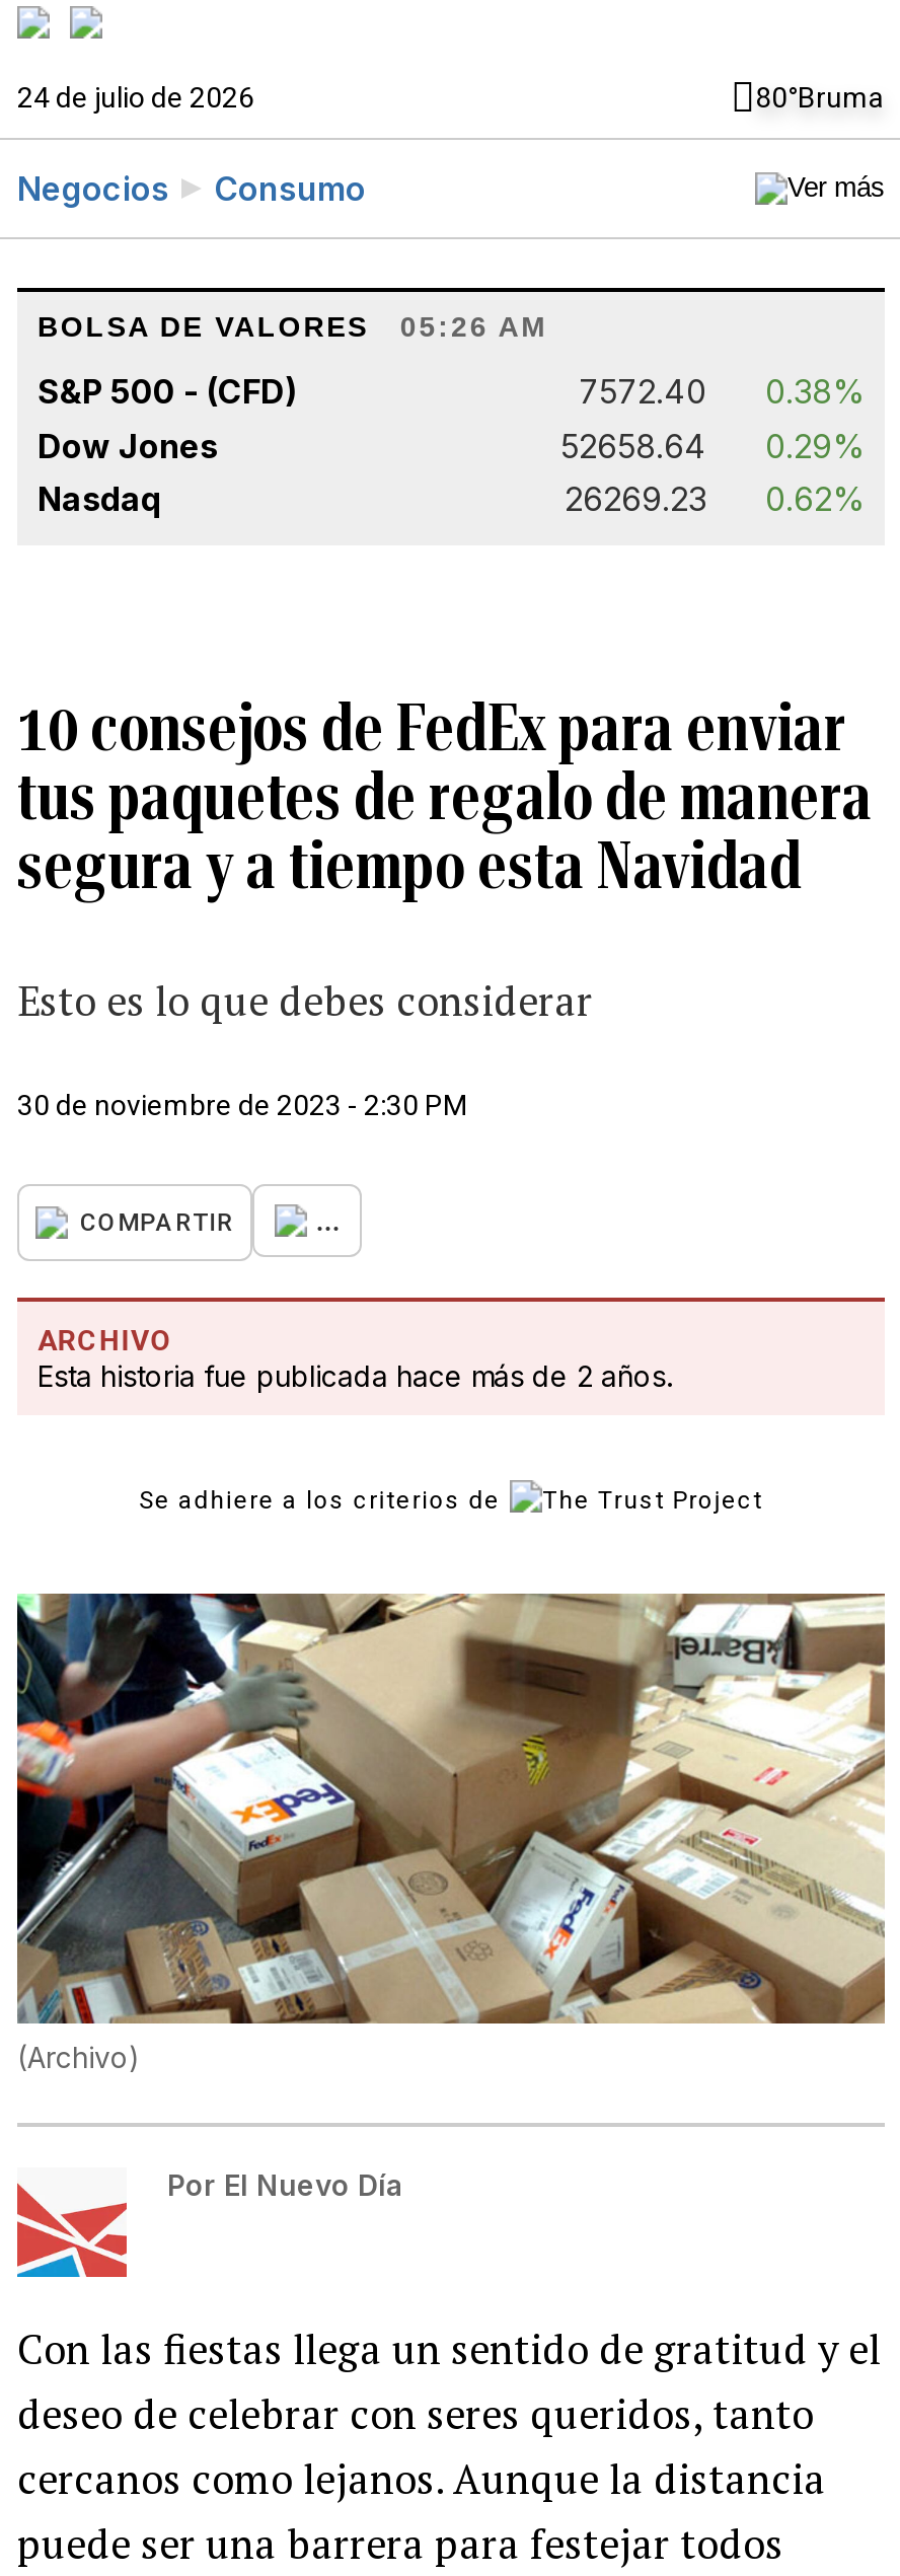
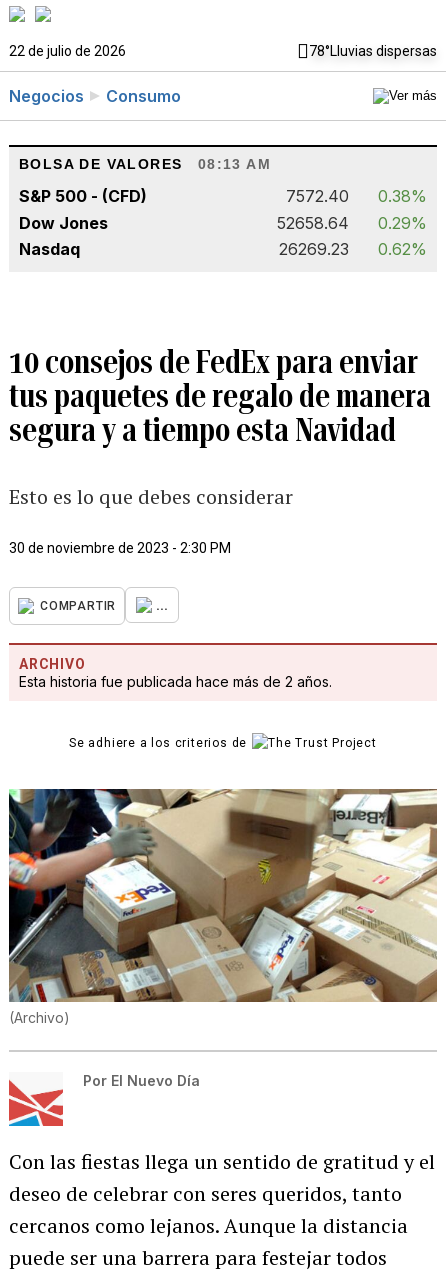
- 24 de julio de 2026
- 80°Bruma
+ 22 de julio de 2026
+ 78°Lluvias dispersas

- BOLSA DE VALORES 05:26 AM
+ BOLSA DE VALORES 08:13 AM
